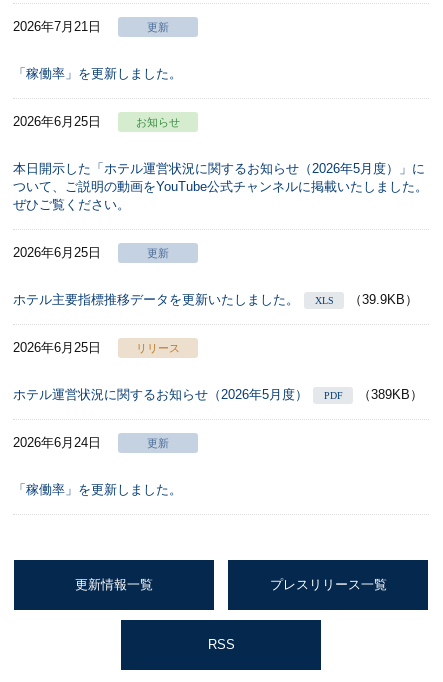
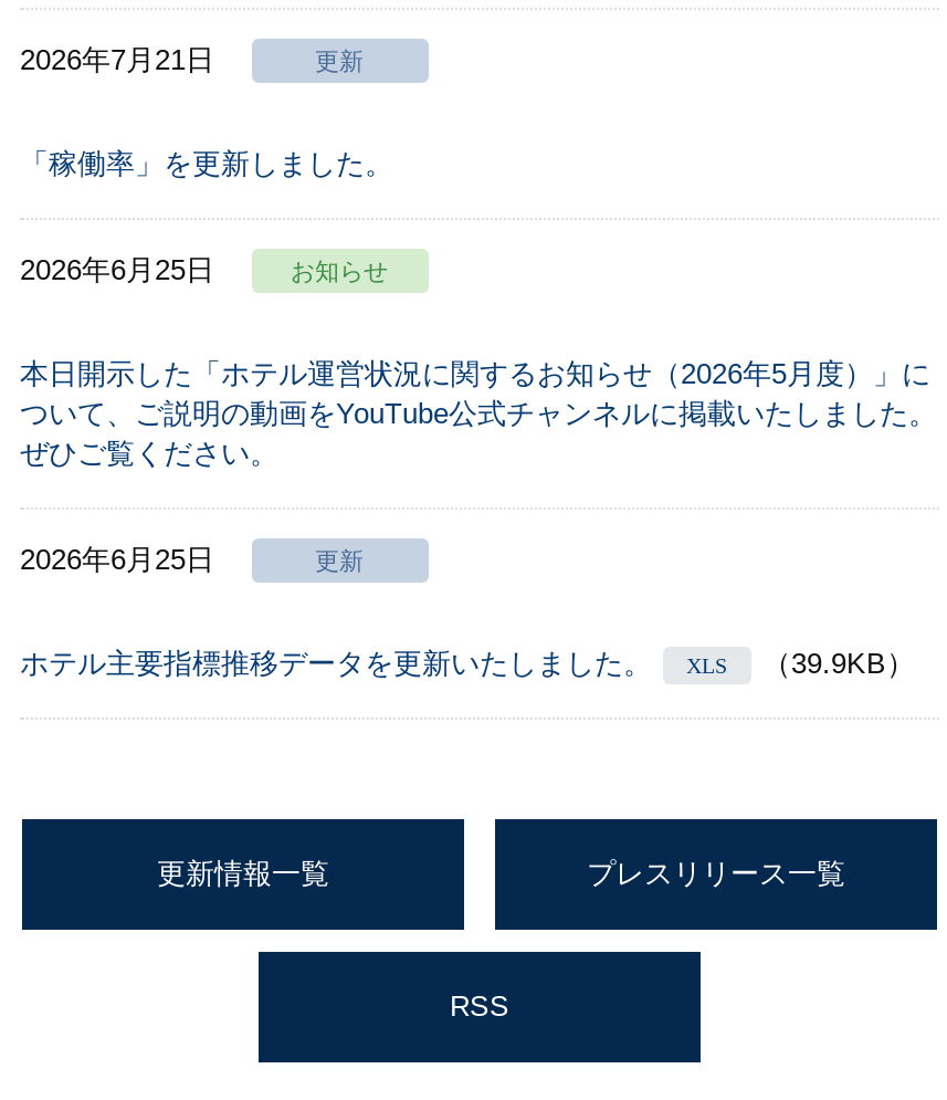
- 2026年6月25日
- リリース
- ホテル運営状況に関するお知らせ（2026年5月度）
- PDF
- （389KB）
- 2026年6月24日
- 更新
- 「稼働率」を更新しました。
